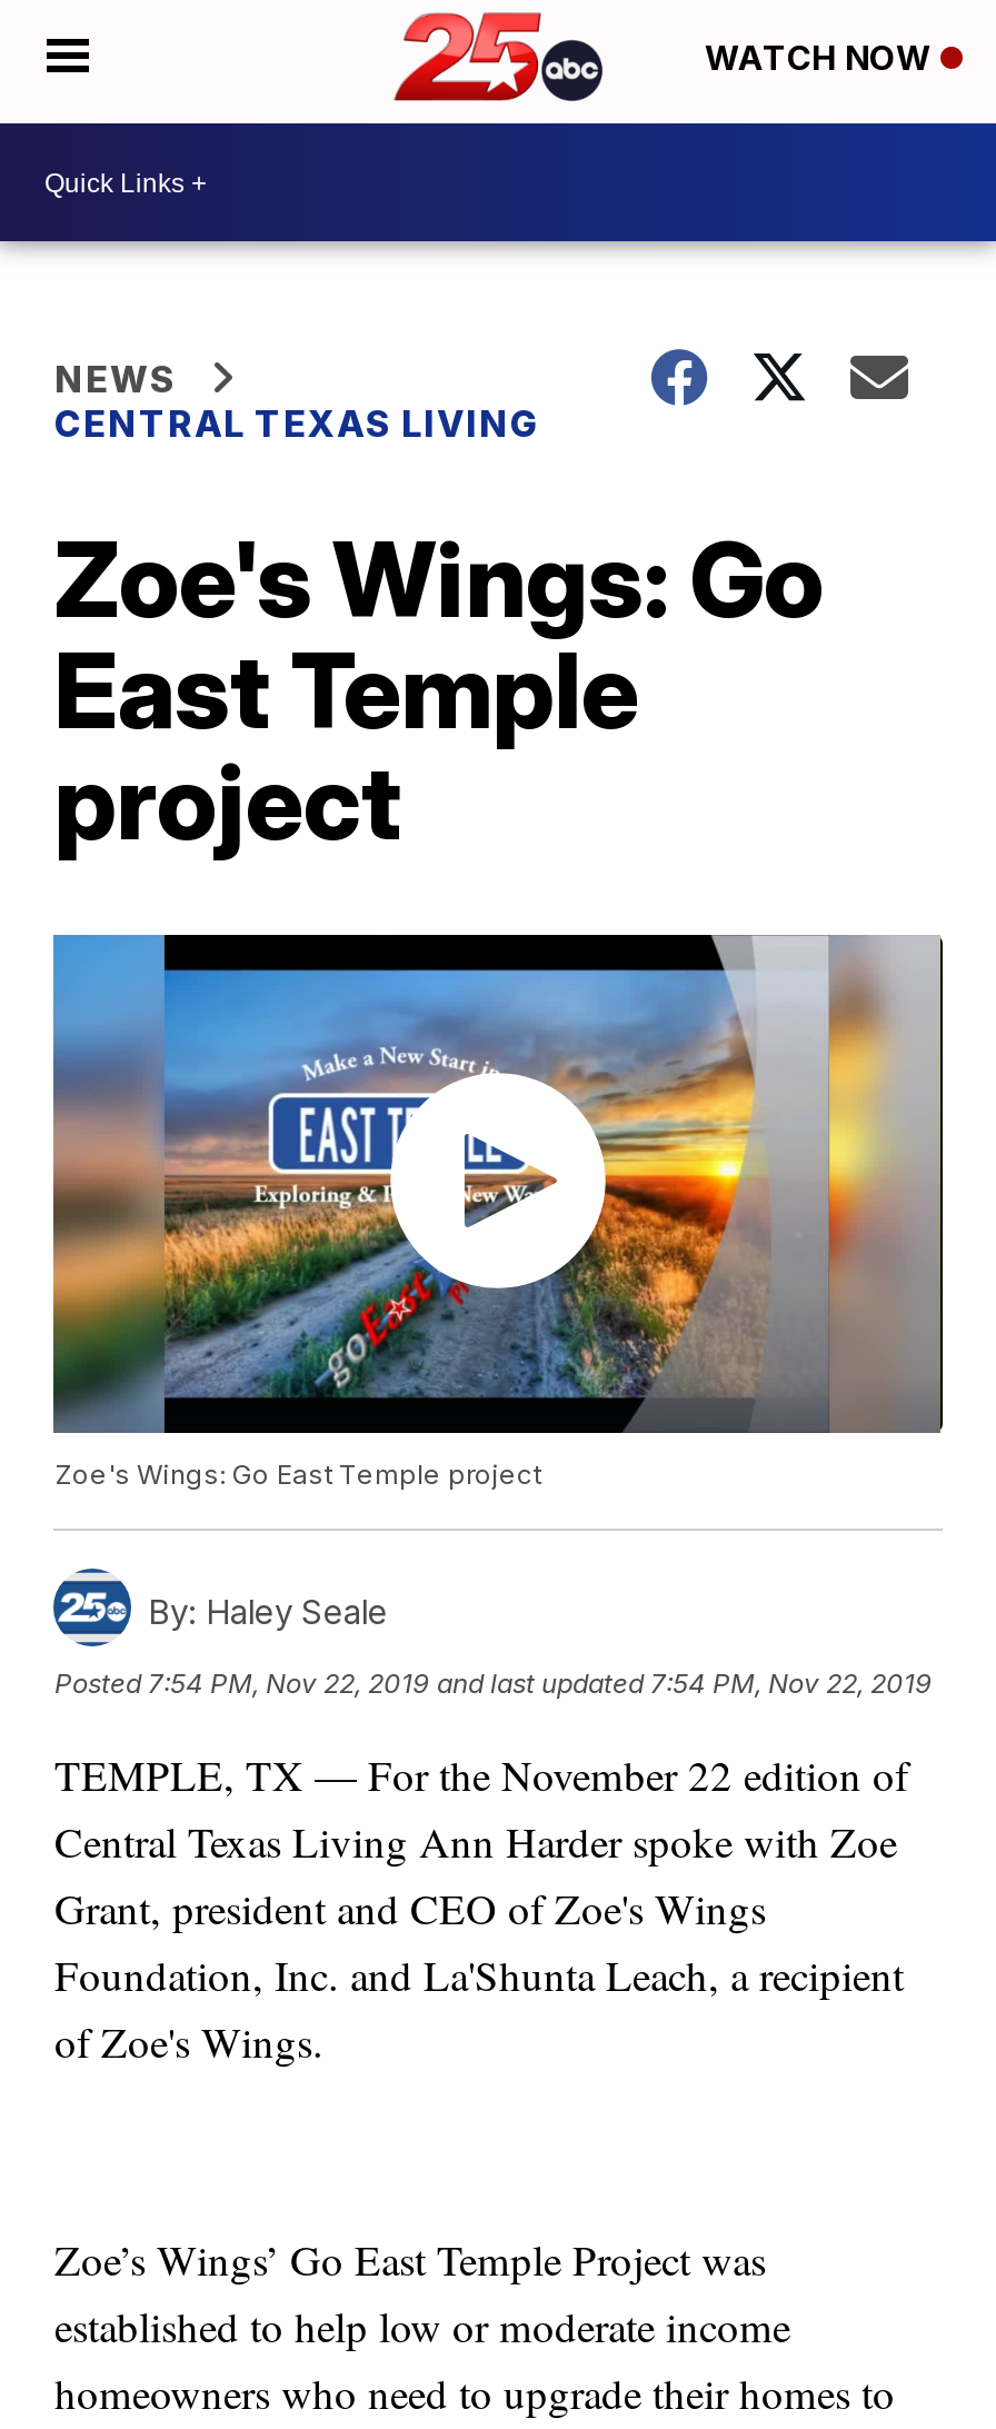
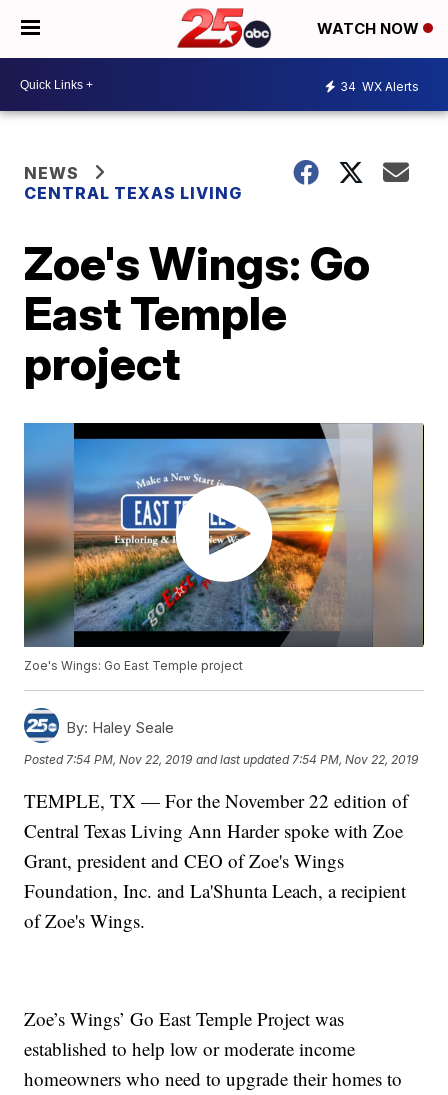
+ 34 WX Alerts
